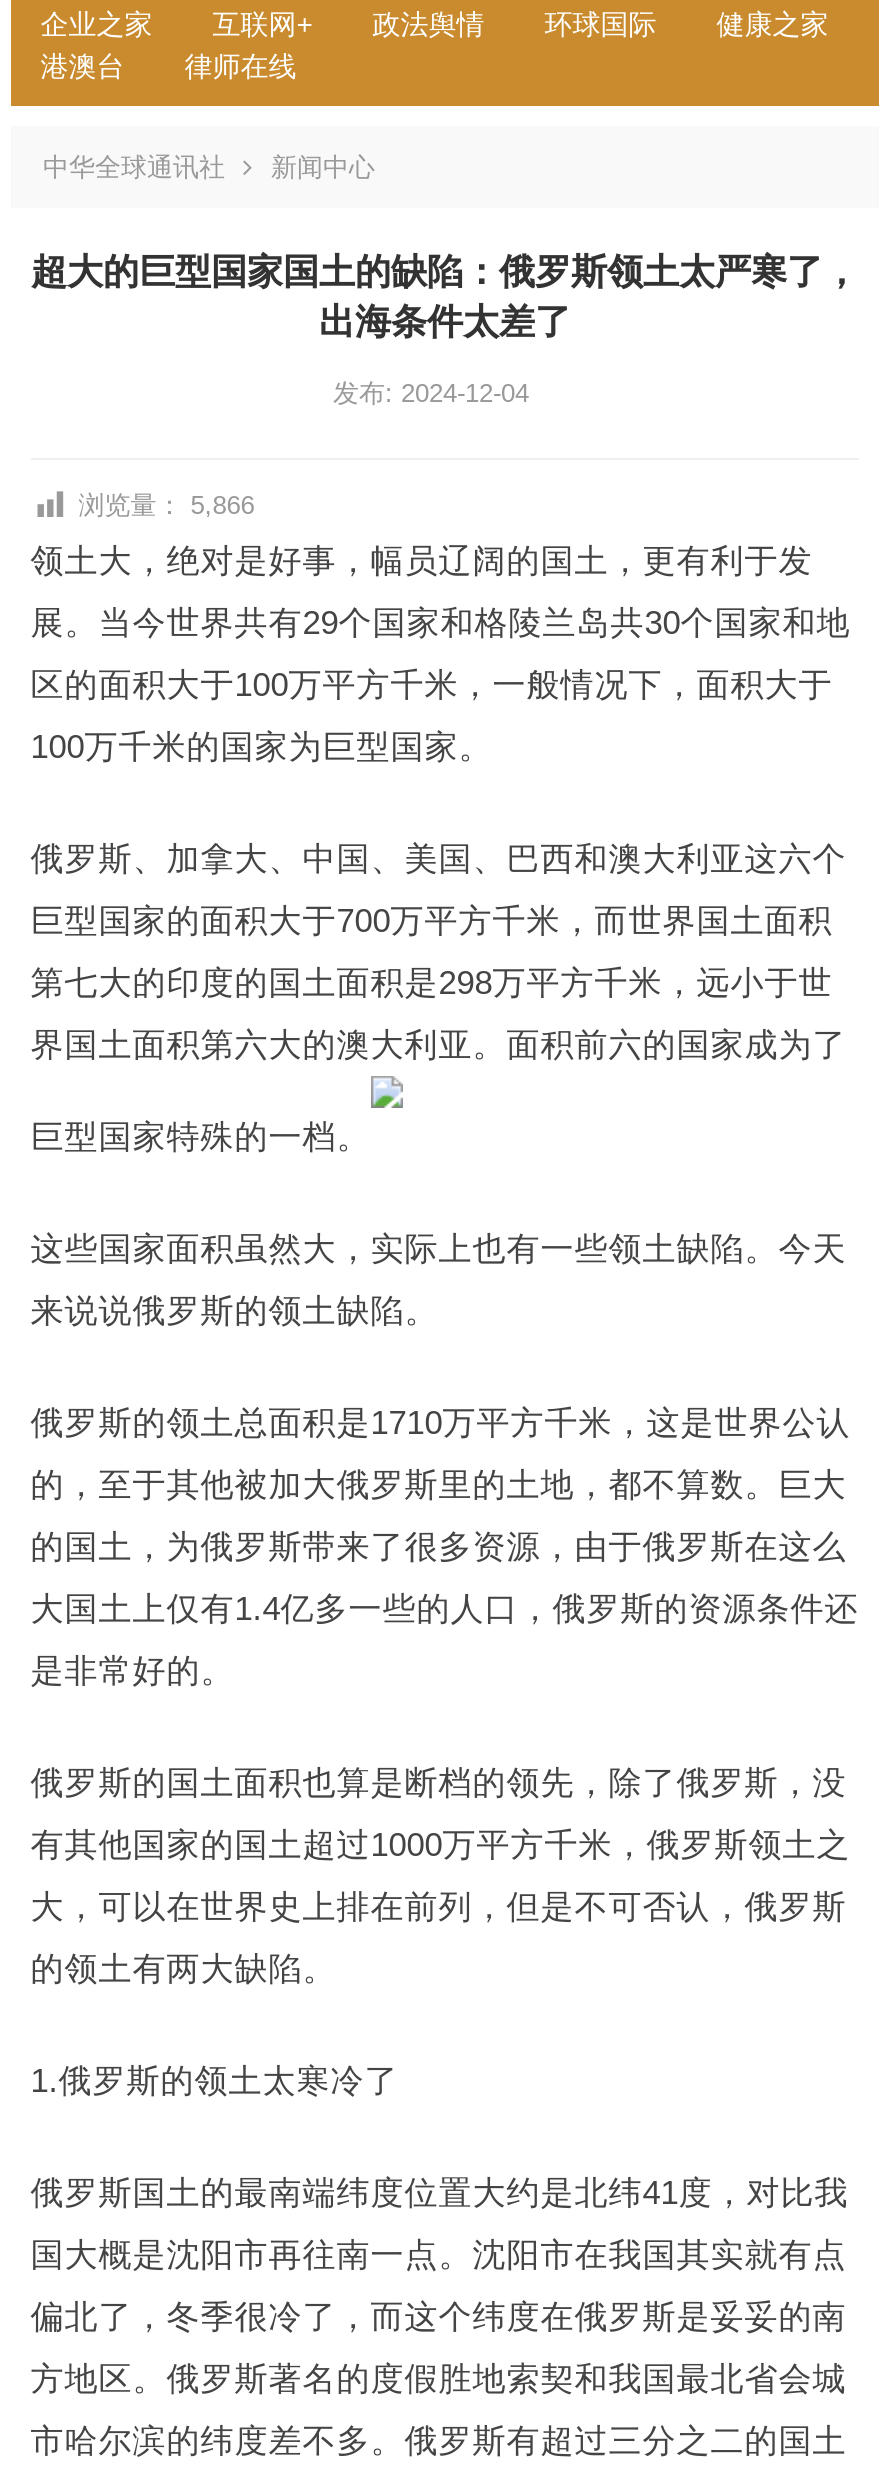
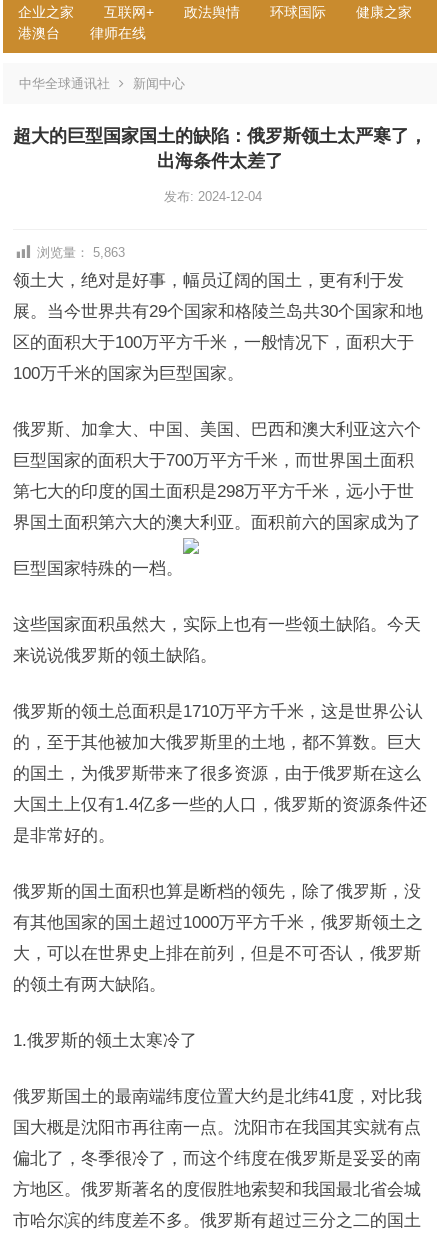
- 浏览量： 5,866
+ 浏览量： 5,863
